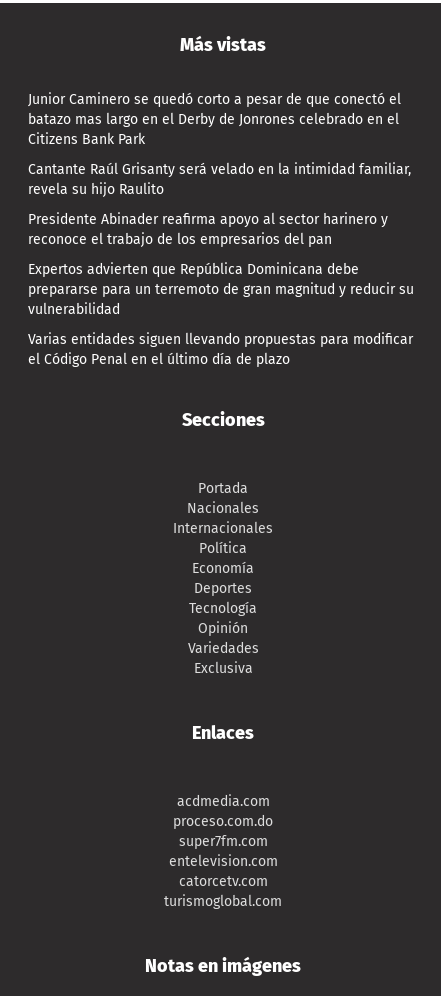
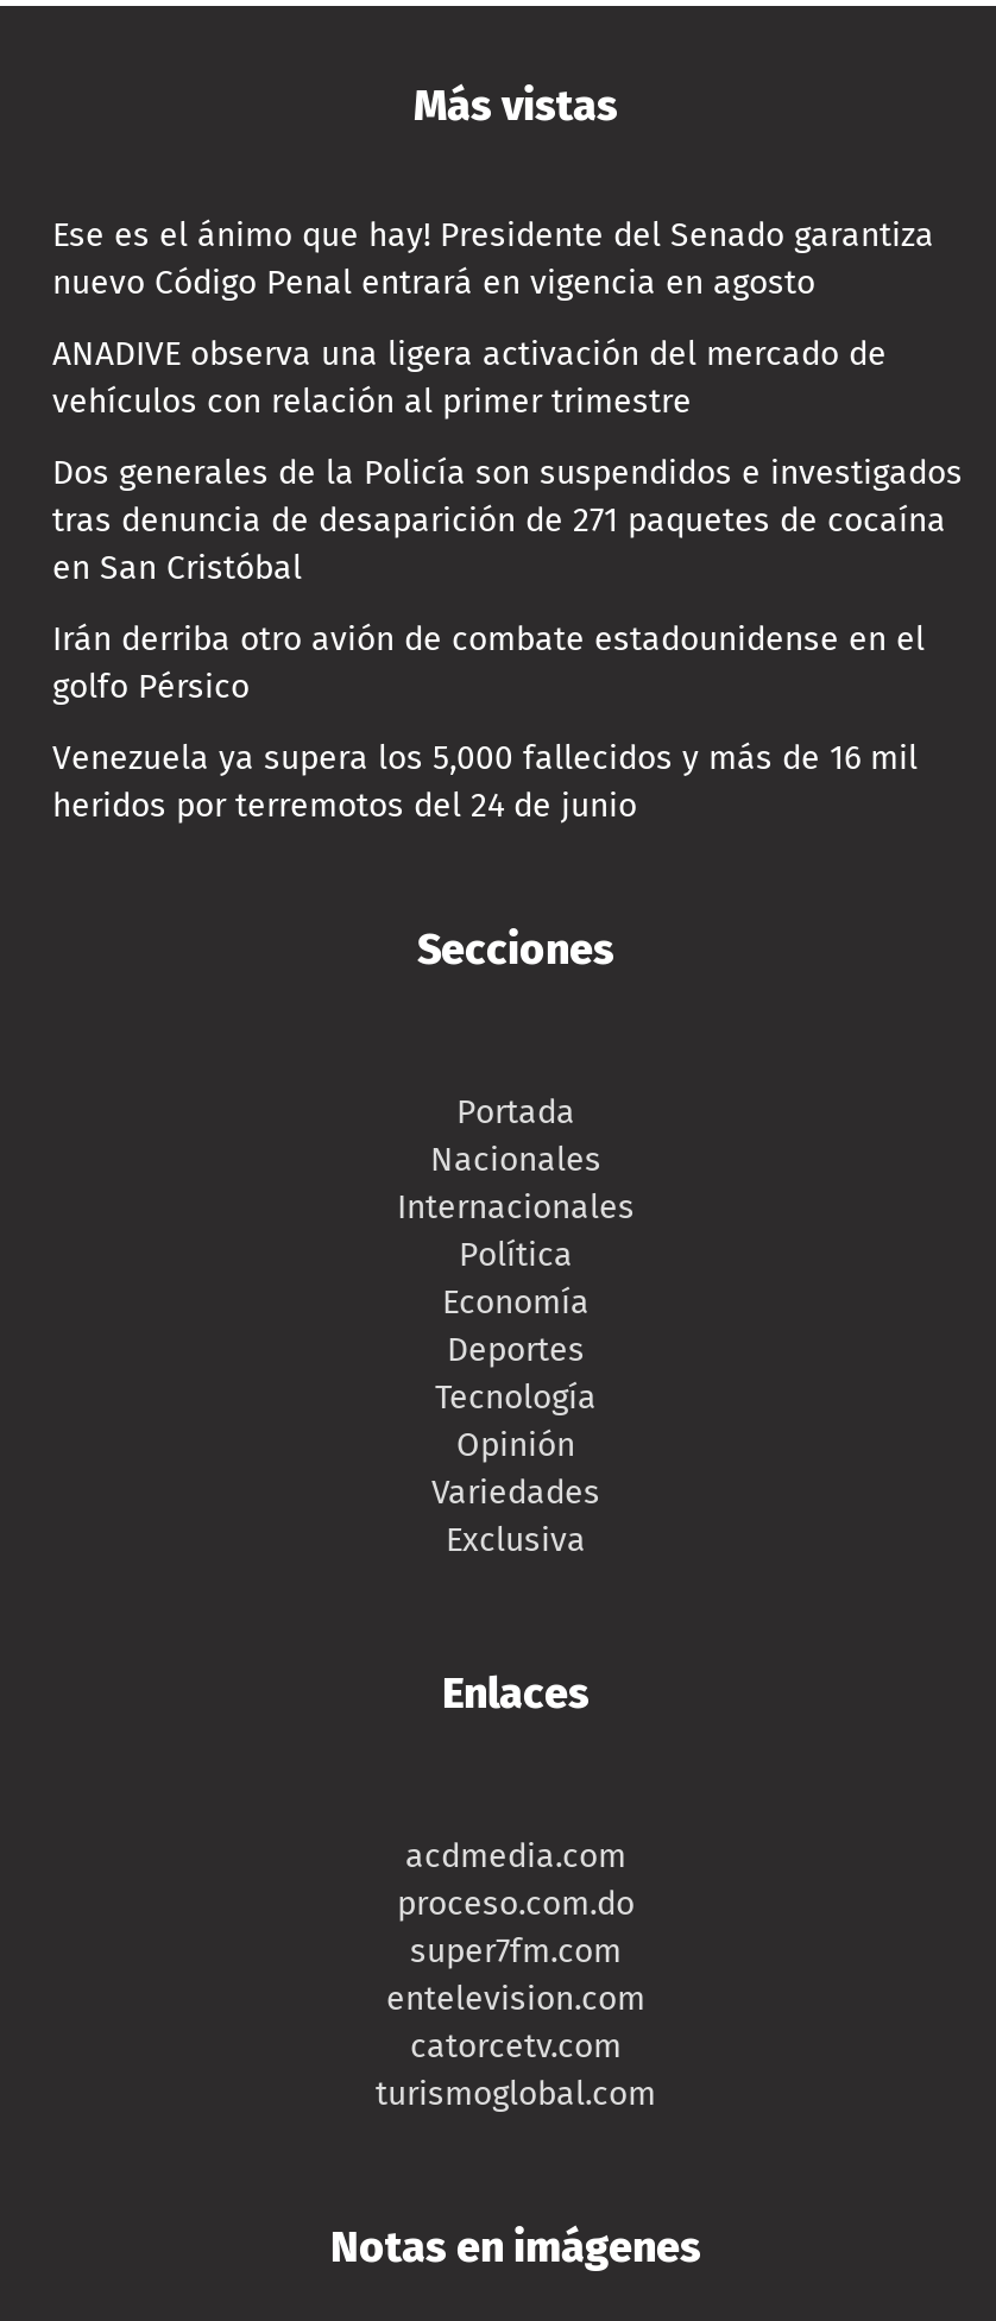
- Junior Caminero se quedó corto a pesar de que conectó el
- batazo mas largo en el Derby de Jonrones celebrado en el
- Citizens Bank Park
+ Ese es el ánimo que hay! Presidente del Senado garantiza
+ nuevo Código Penal entrará en vigencia en agosto

- Cantante Raúl Grisanty será velado en la intimidad familiar,
- revela su hijo Raulito
+ ANADIVE observa una ligera activación del mercado de
+ vehículos con relación al primer trimestre

- Presidente Abinader reafirma apoyo al sector harinero y
- reconoce el trabajo de los empresarios del pan
+ Dos generales de la Policía son suspendidos e investigados
+ tras denuncia de desaparición de 271 paquetes de cocaína
+ en San Cristóbal

- Expertos advierten que República Dominicana debe
- prepararse para un terremoto de gran magnitud y reducir su
- vulnerabilidad
+ Irán derriba otro avión de combate estadounidense en el
+ golfo Pérsico

- Varias entidades siguen llevando propuestas para modificar
- el Código Penal en el último día de plazo
+ Venezuela ya supera los 5,000 fallecidos y más de 16 mil
+ heridos por terremotos del 24 de junio
